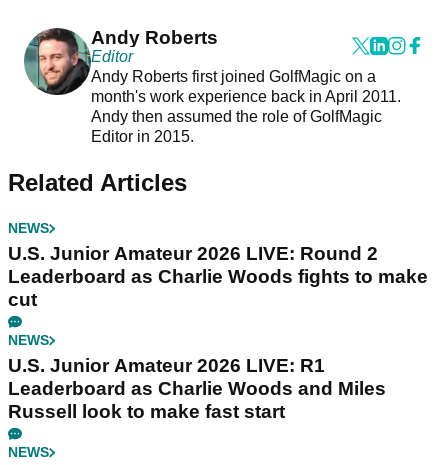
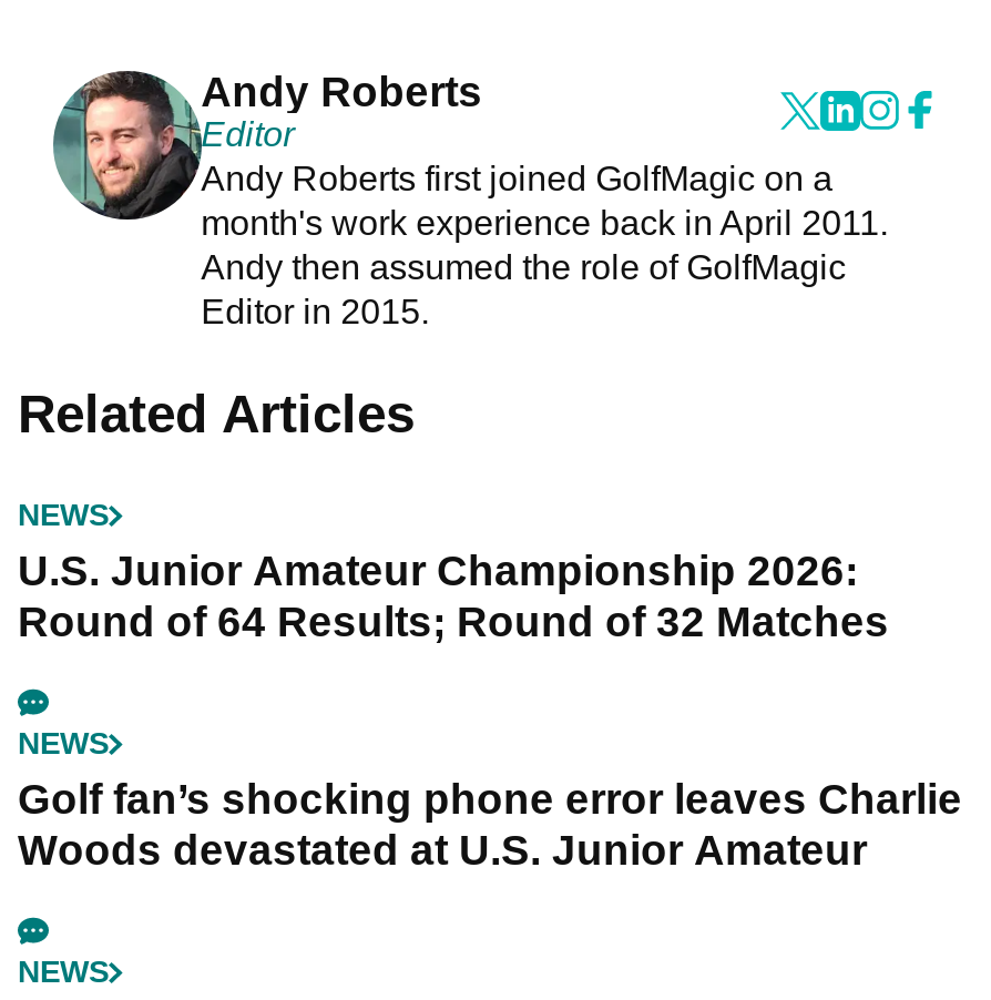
- U.S. Junior Amateur 2026 LIVE: Round 2
- Leaderboard as Charlie Woods fights to make
- cut
+ U.S. Junior Amateur Championship 2026:
+ Round of 64 Results; Round of 32 Matches

- U.S. Junior Amateur 2026 LIVE: R1
- Leaderboard as Charlie Woods and Miles
- Russell look to make fast start
+ Golf fan’s shocking phone error leaves Charlie
+ Woods devastated at U.S. Junior Amateur
